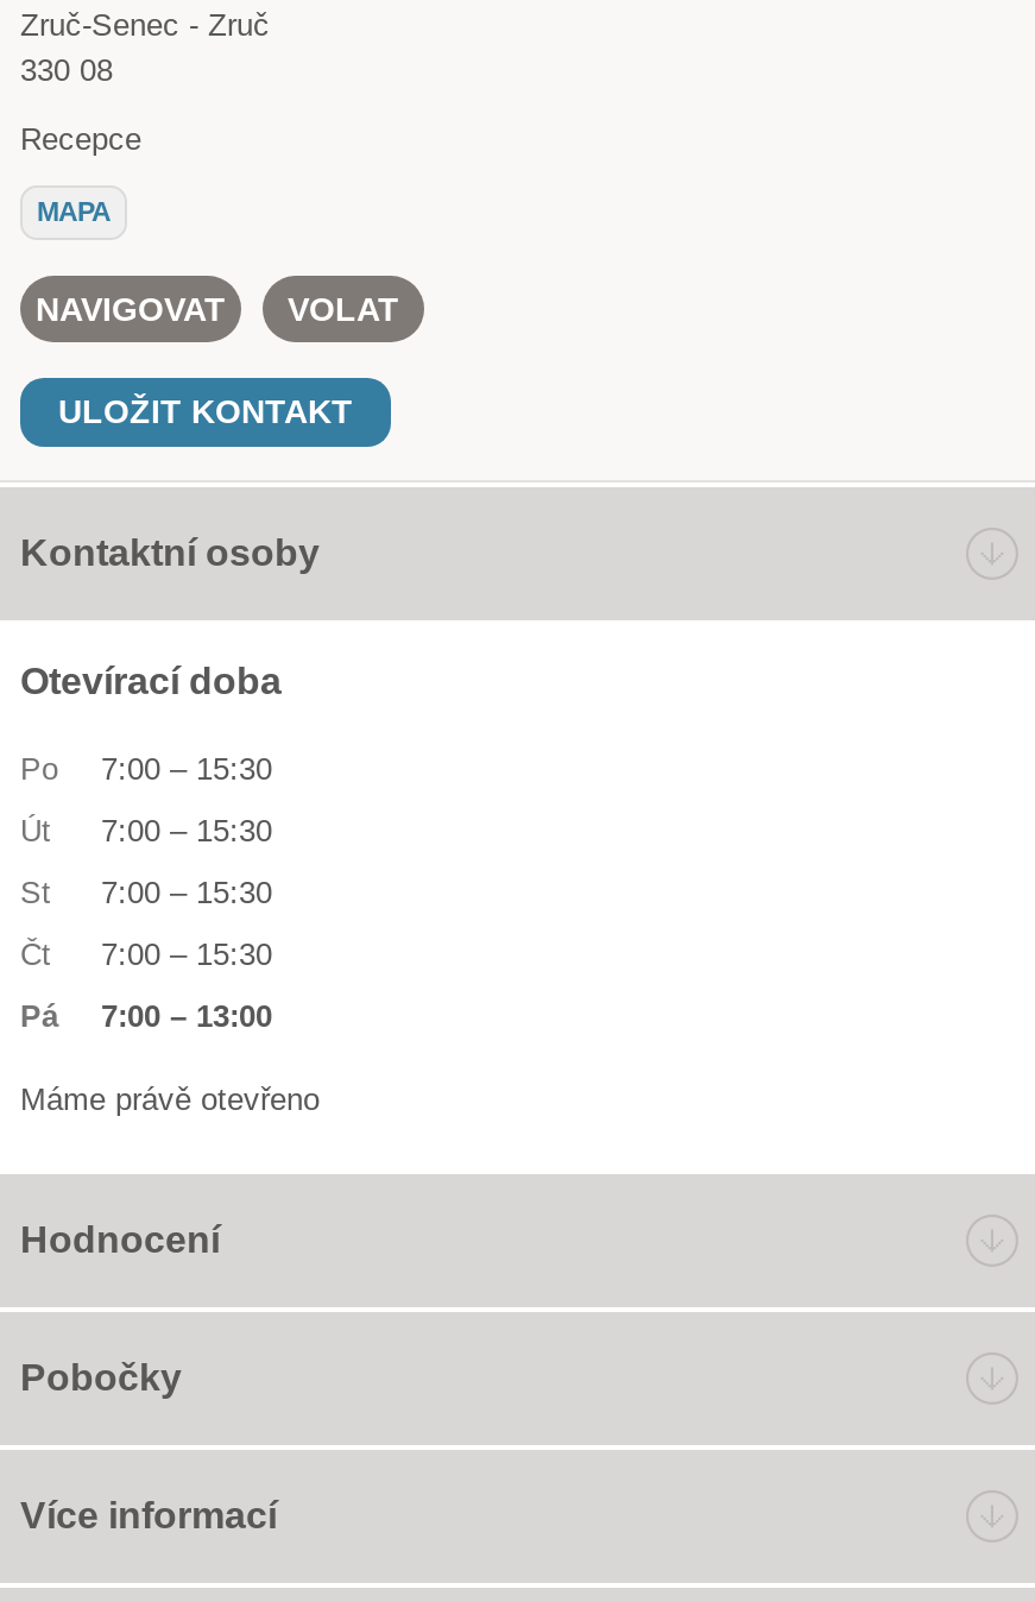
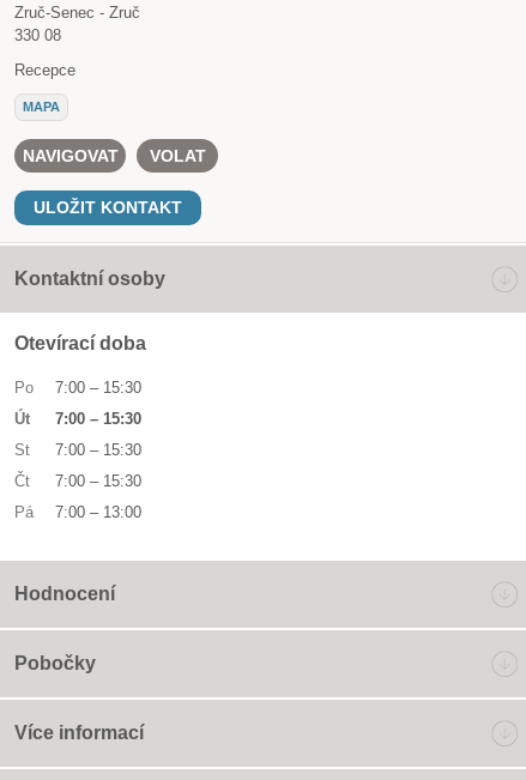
- Máme právě otevřeno
